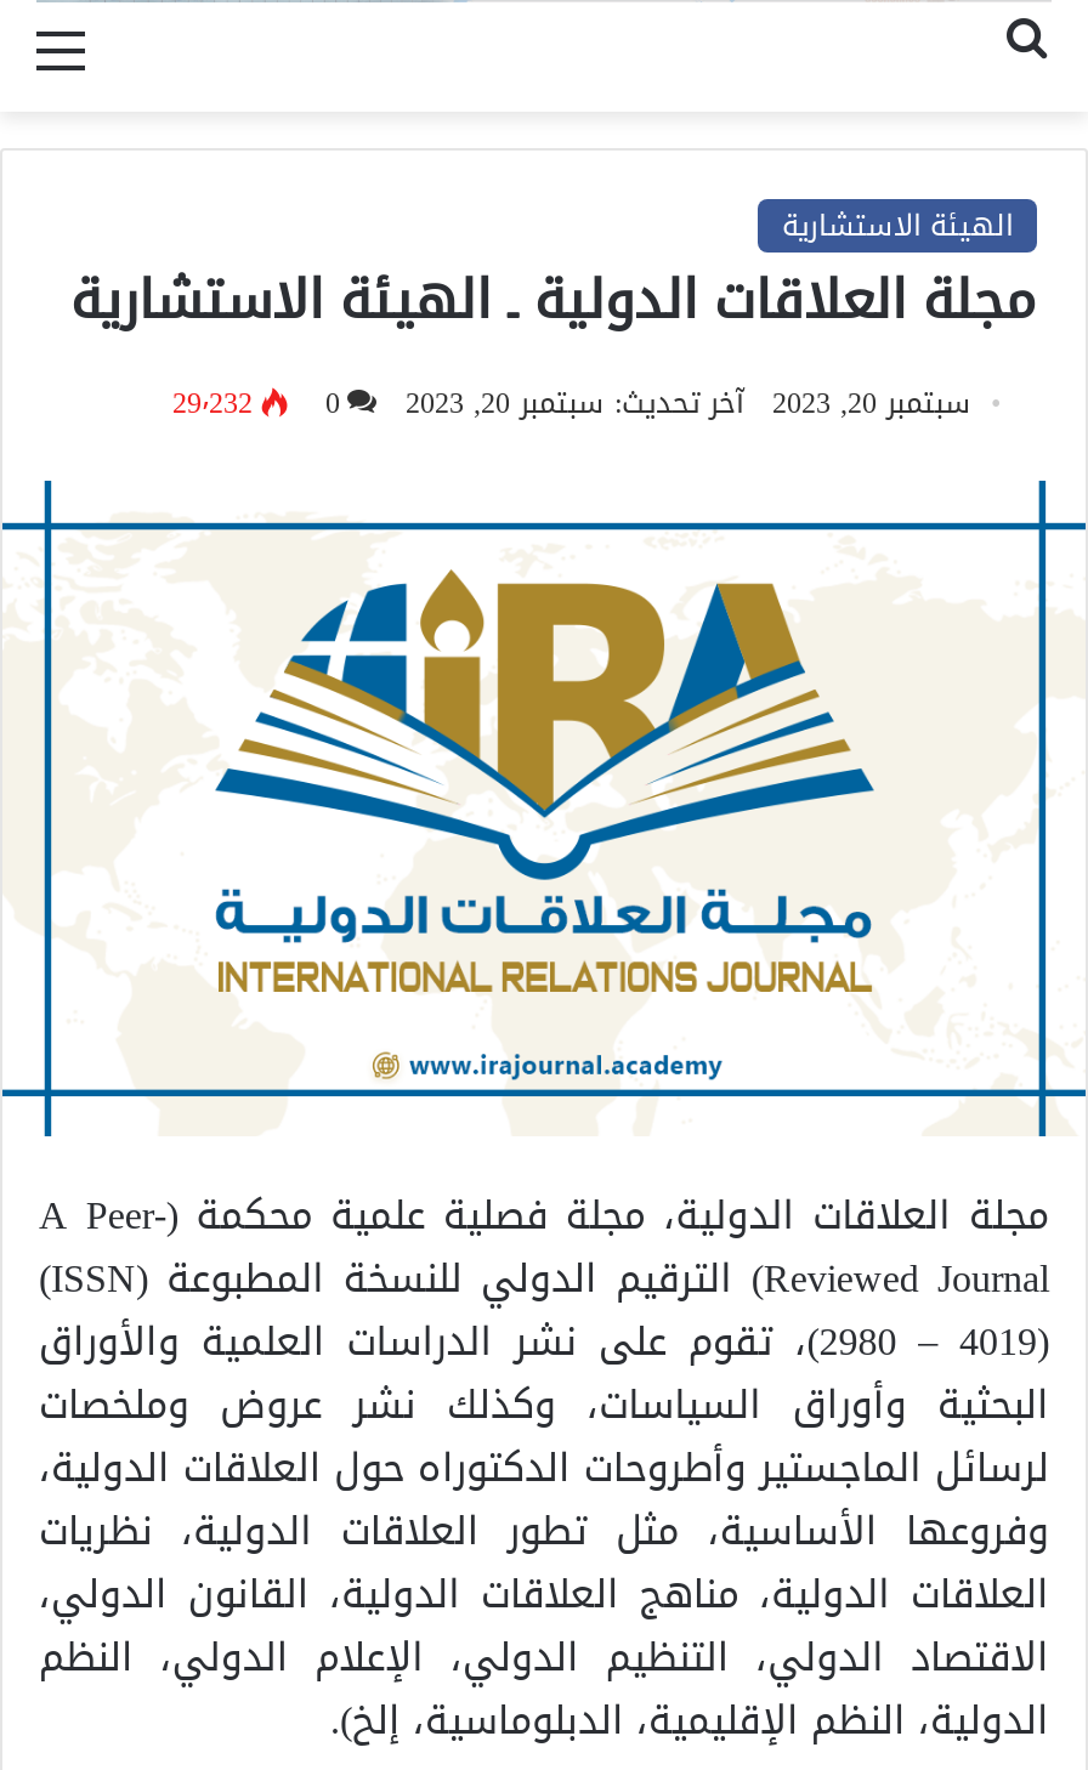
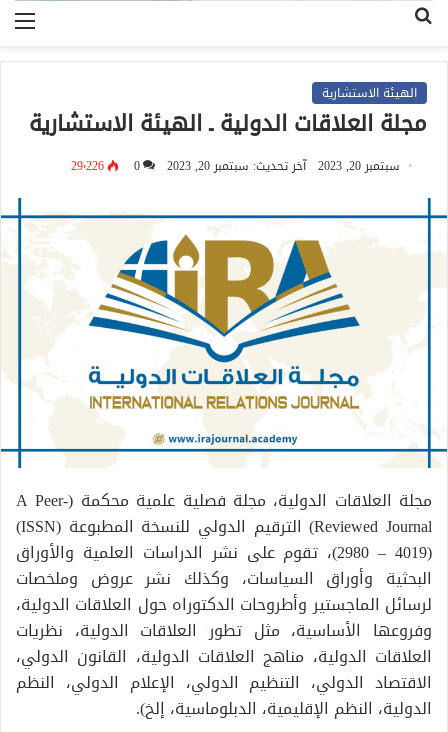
- 29٬232 0
+ 29٬226 0
